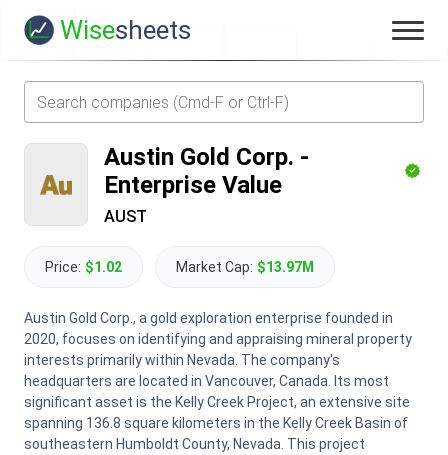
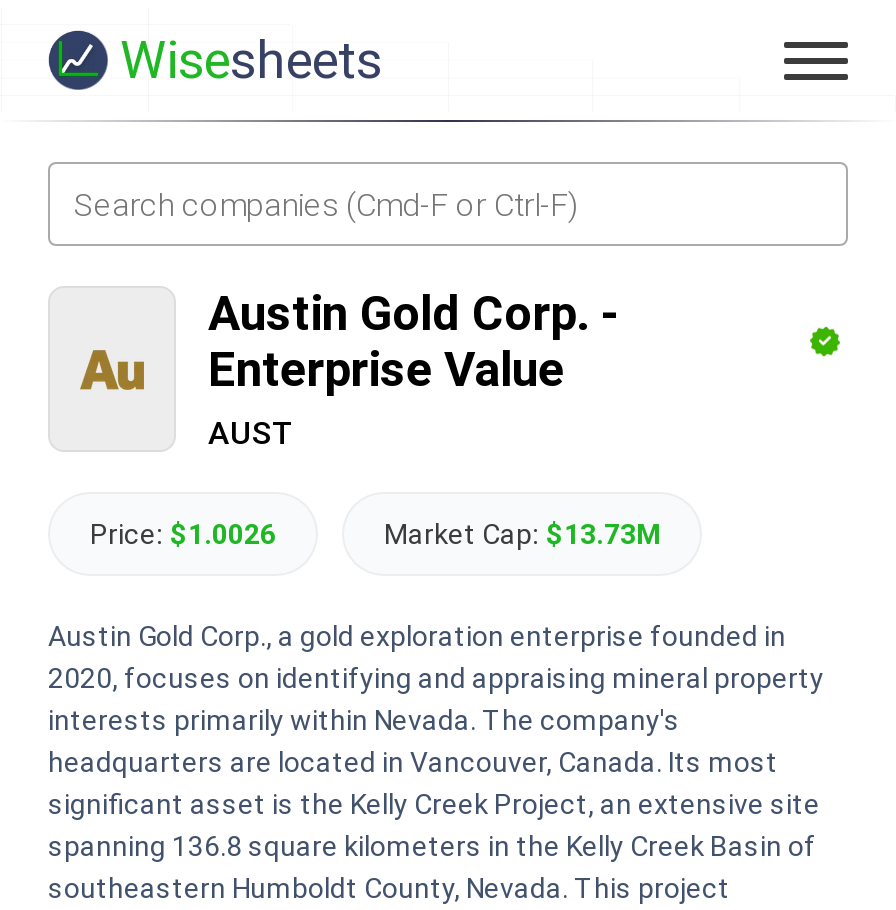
- Price: $1.02
+ Price: $1.0026

- Market Cap: $13.97M
+ Market Cap: $13.73M
